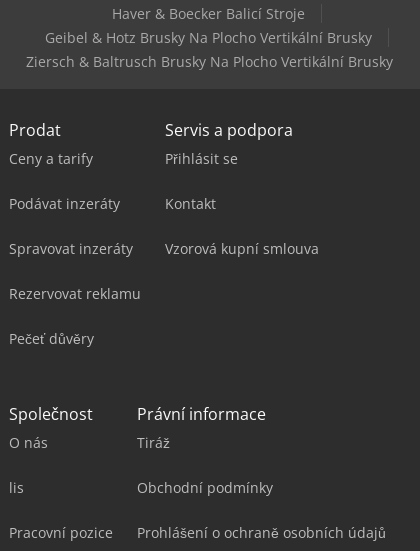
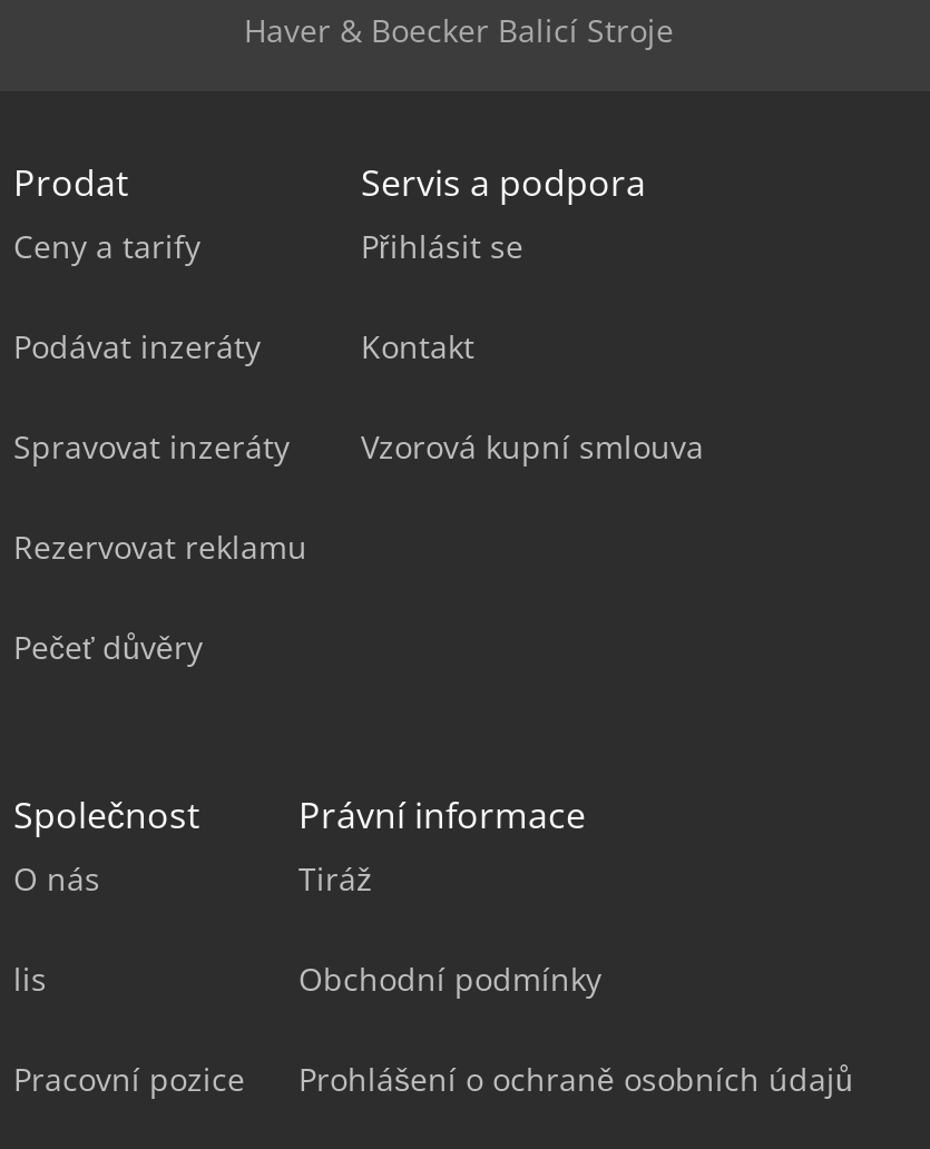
- Geibel & Hotz Brusky Na Plocho Vertikální Brusky
- Ziersch & Baltrusch Brusky Na Plocho Vertikální Brusky
